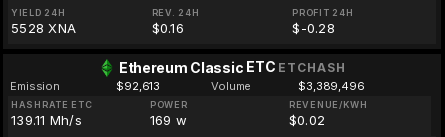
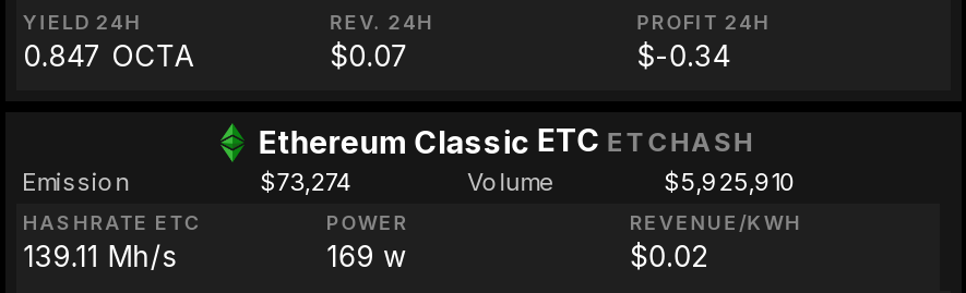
- 5528 XNA
+ 0.847 OCTA

- $0.16
+ $0.07

- $-0.28
+ $-0.34

- $92,613
+ $73,274

- $3,389,496
+ $5,925,910
